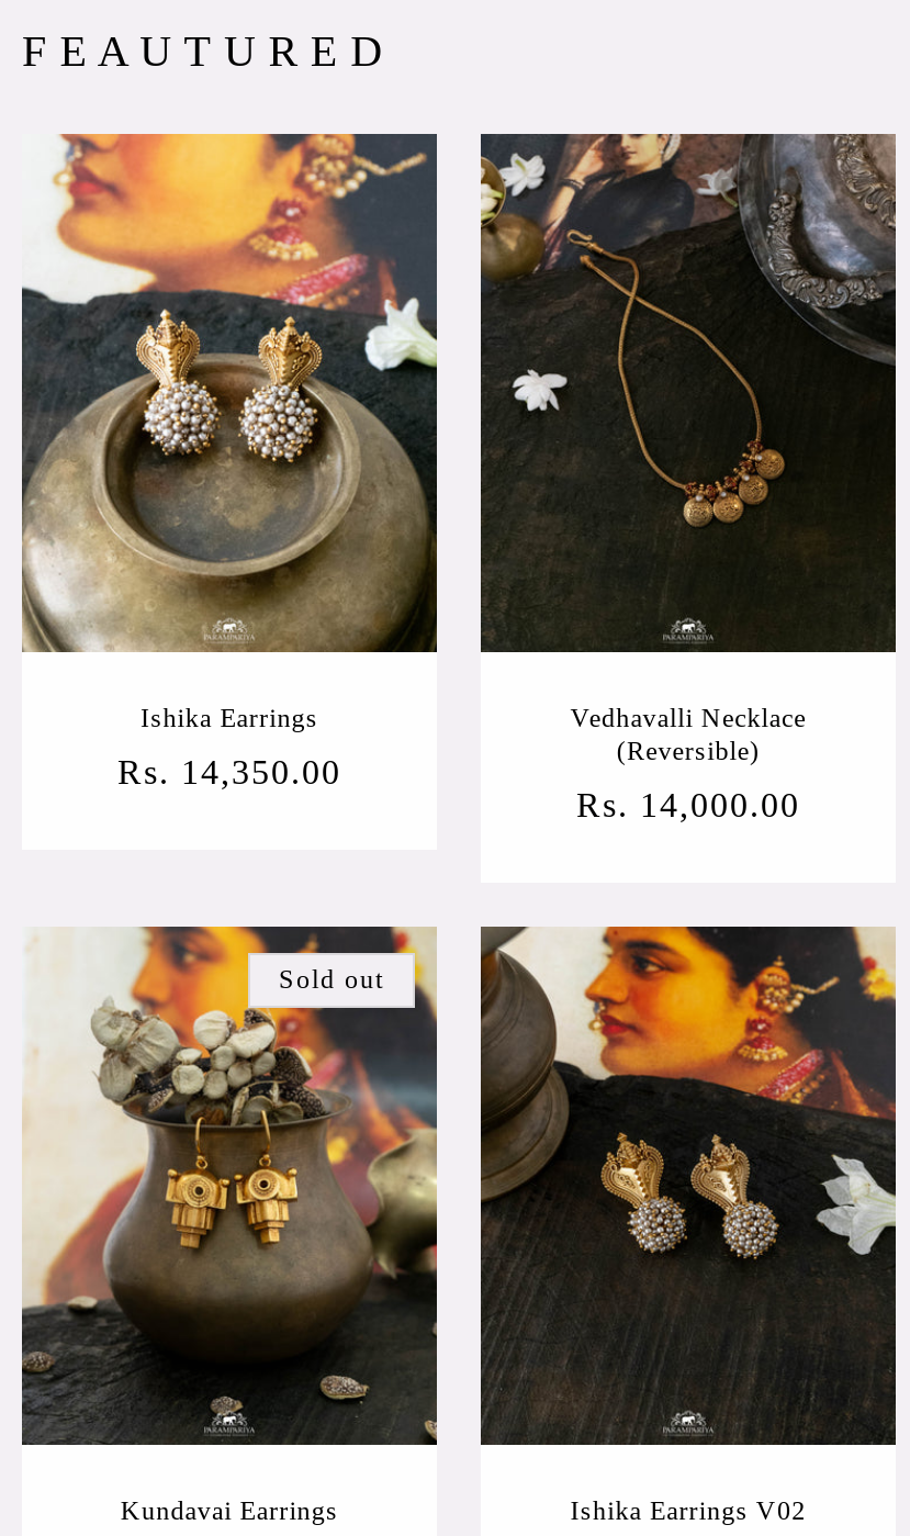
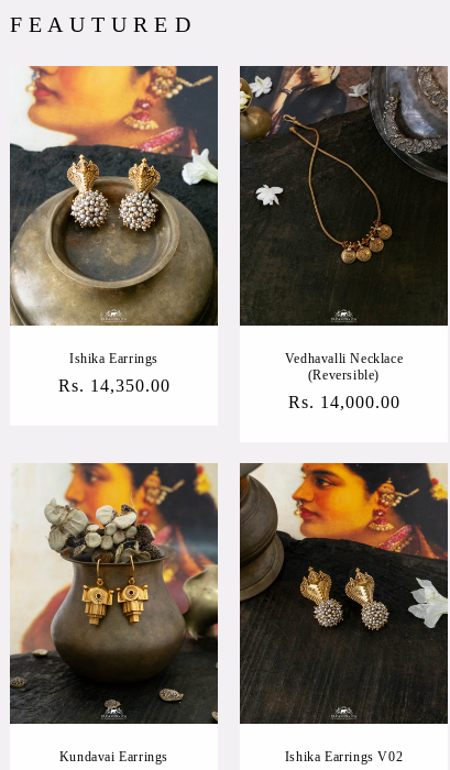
- Sold out
